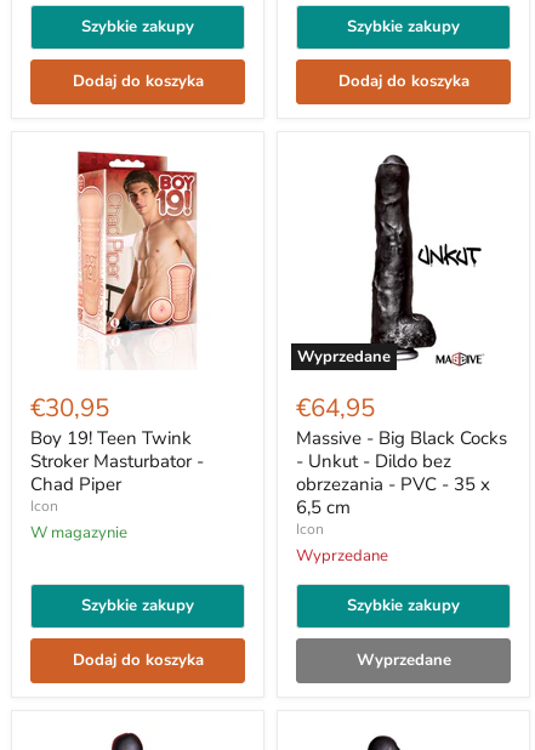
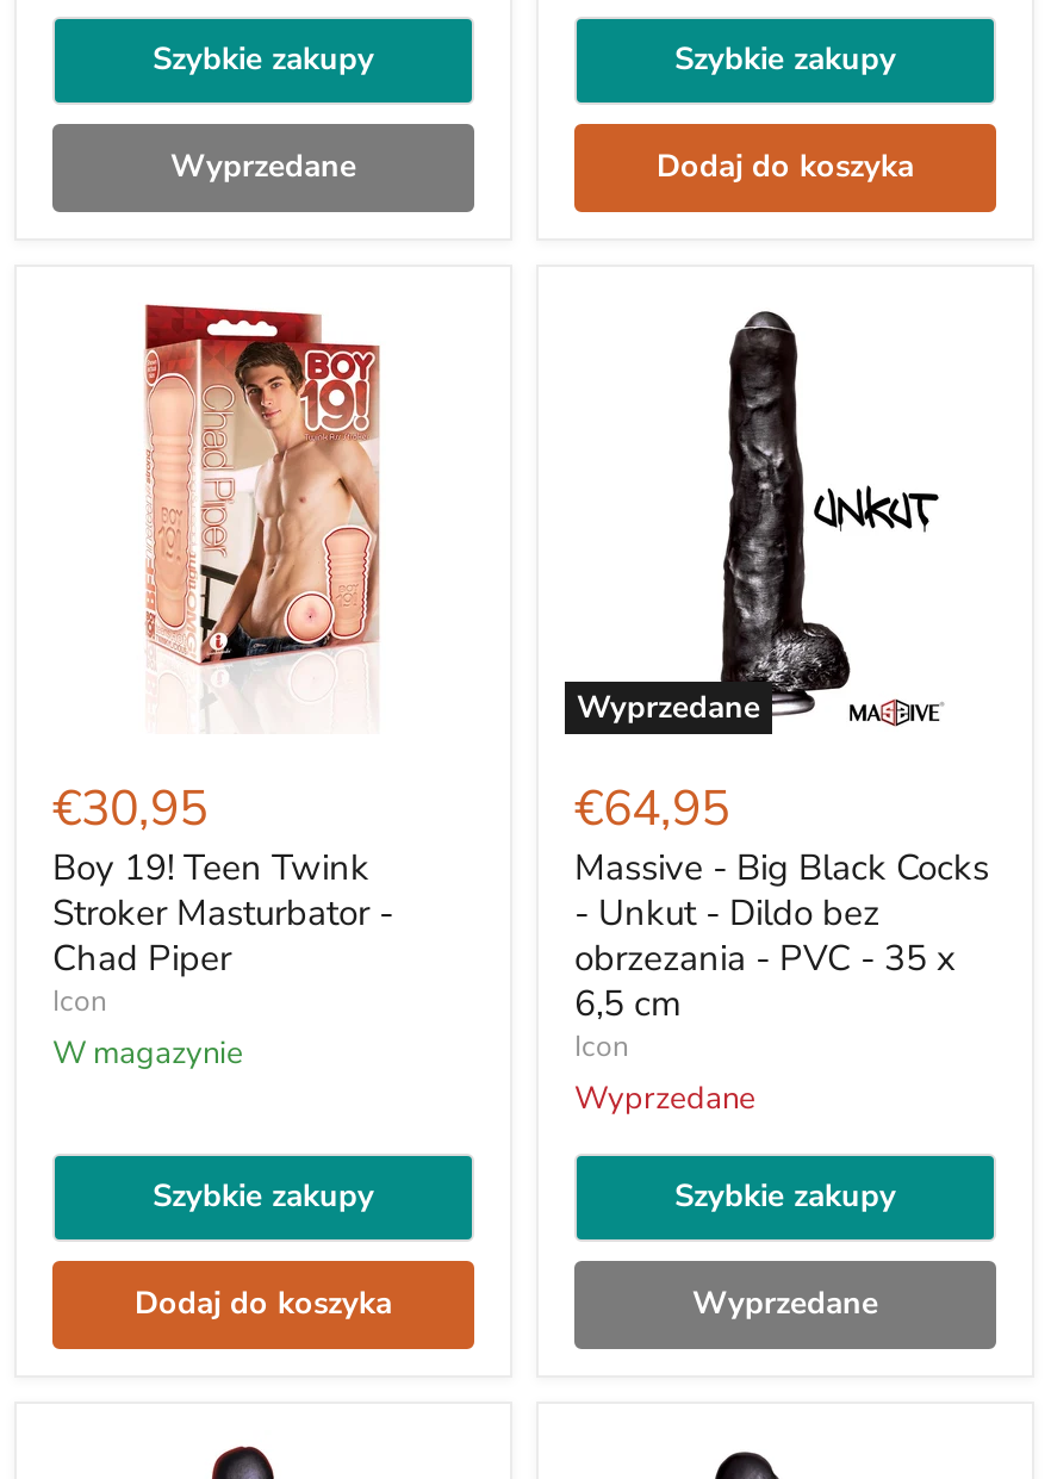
- Dodaj do koszyka
+ Wyprzedane
